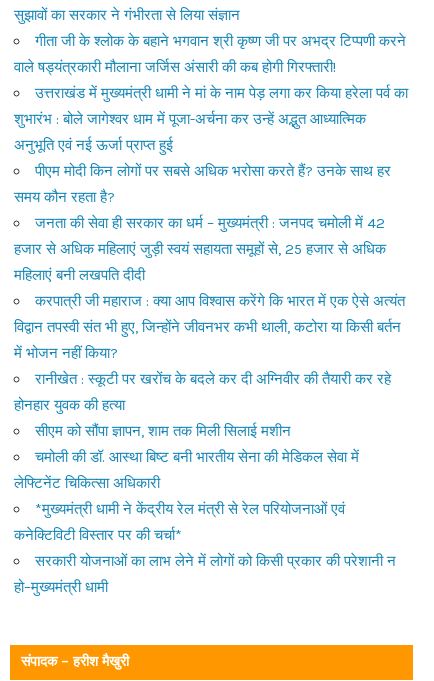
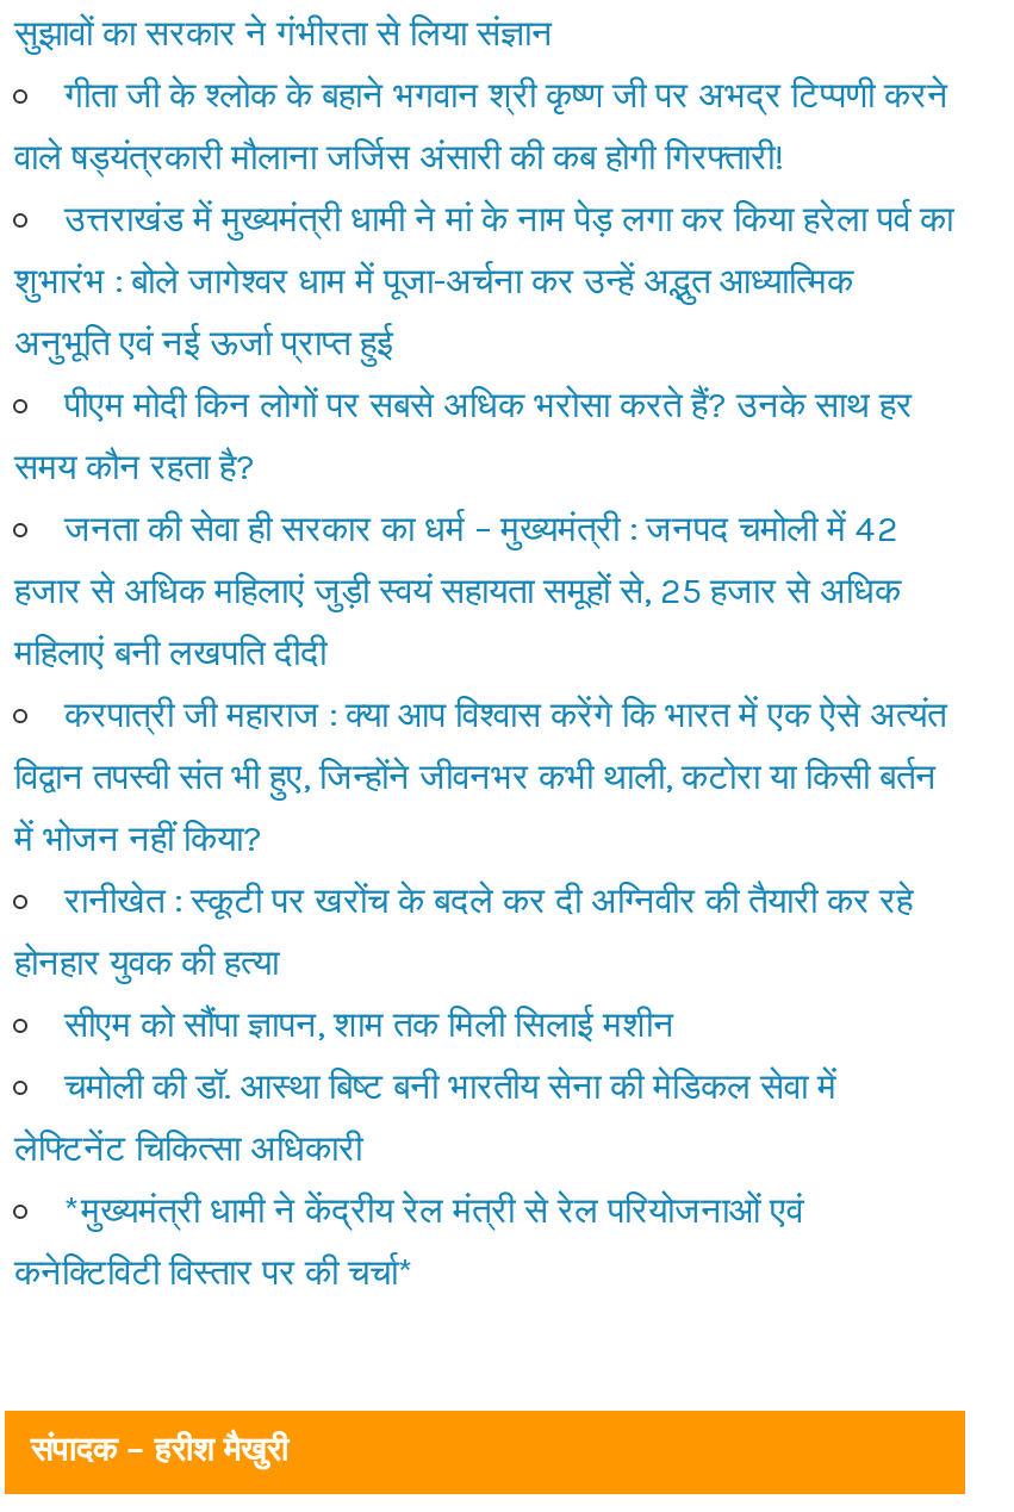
- सरकारी योजनाओं का लाभ लेने में लोगों को किसी प्रकार की परेशानी न
- हो–मुख्यमंत्री धामी
